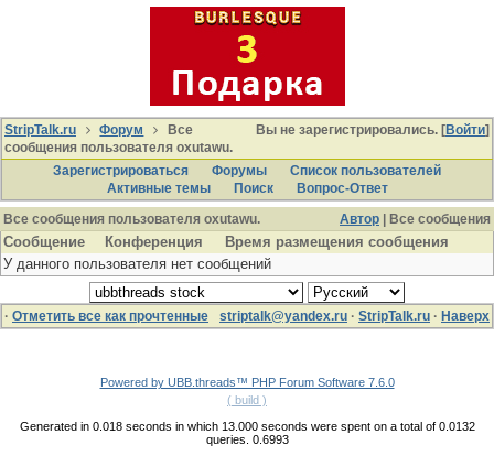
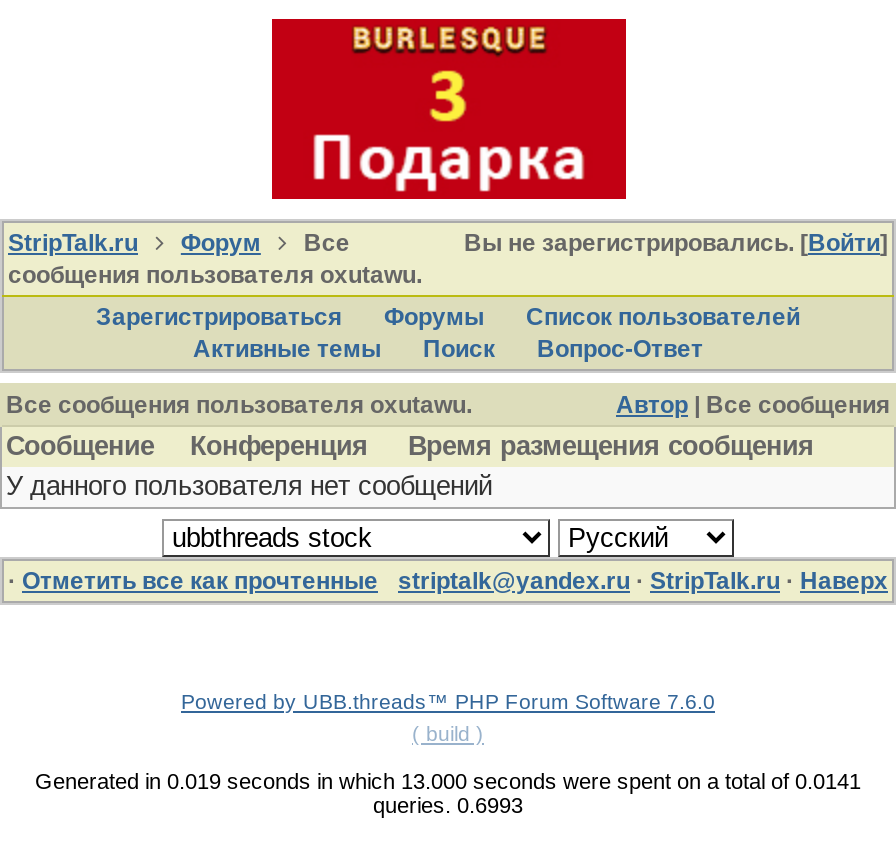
- Generated in 0.018 seconds in which 13.000 seconds were spent on a total of 0.0132
+ Generated in 0.019 seconds in which 13.000 seconds were spent on a total of 0.0141
